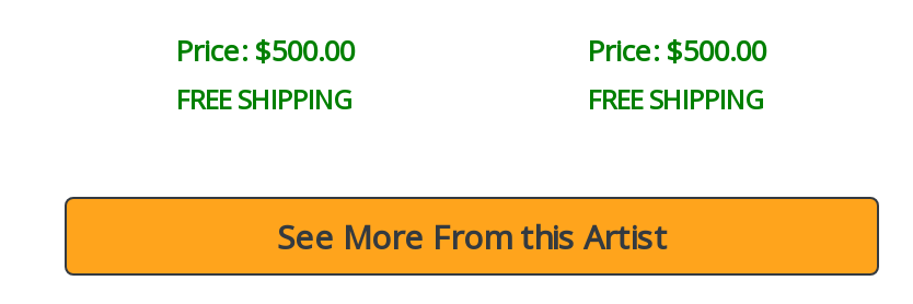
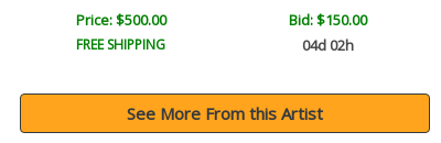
- Price: $500.00
- FREE SHIPPING
+ Bid: $150.00
+ 04d 02h
